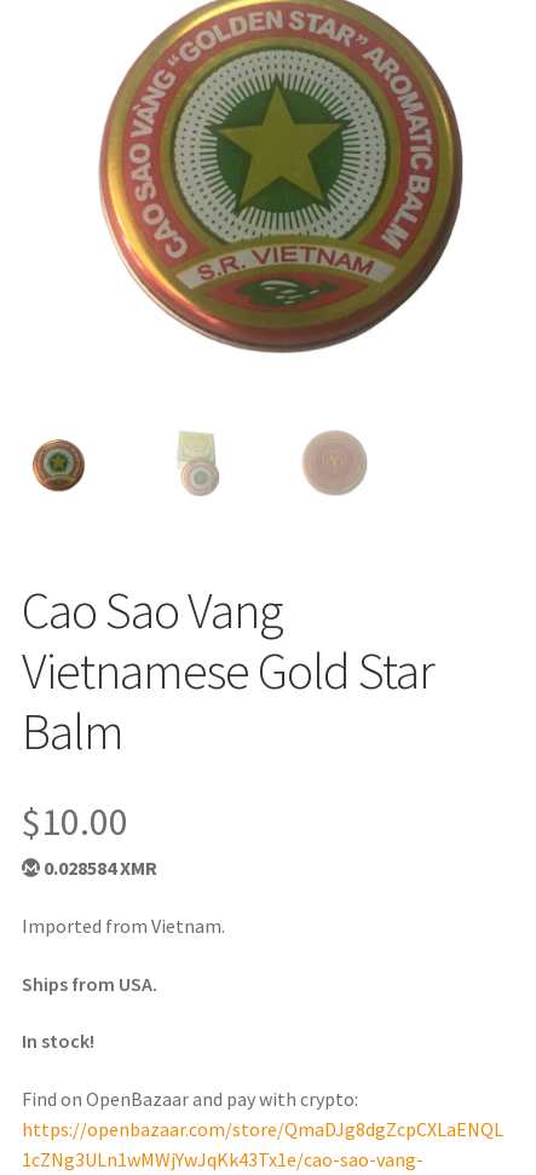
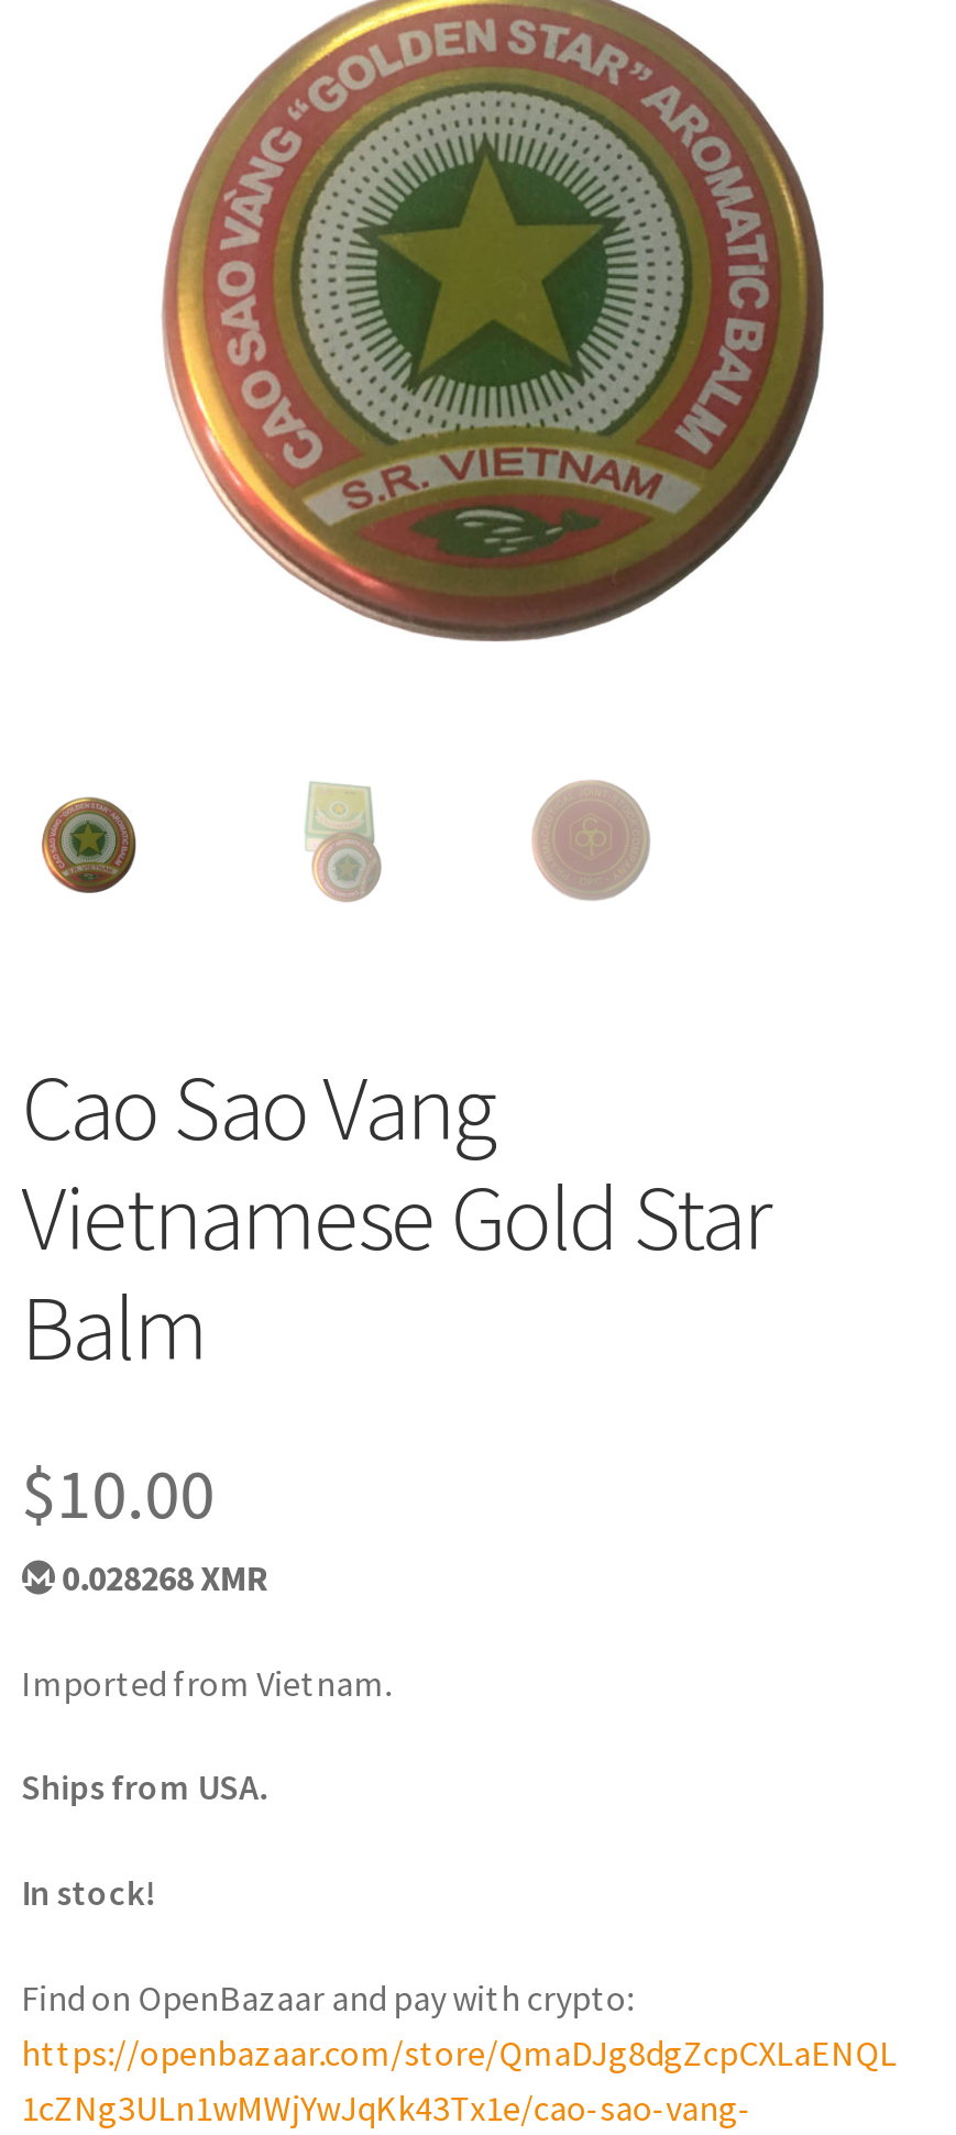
- 0.028584 XMR
+ 0.028268 XMR
